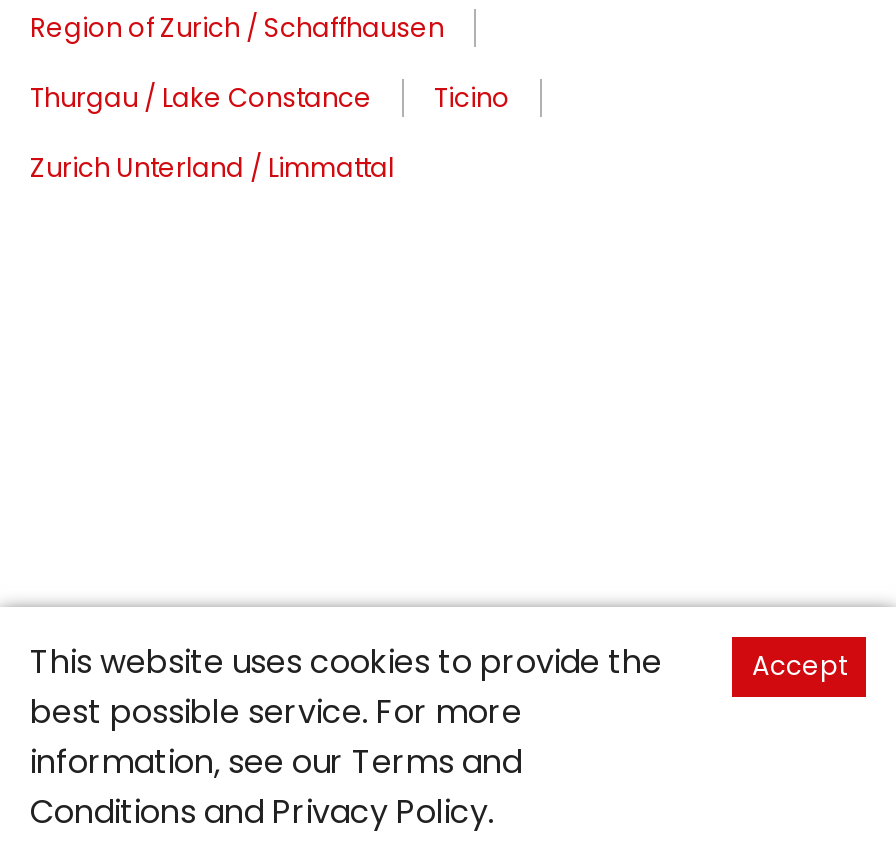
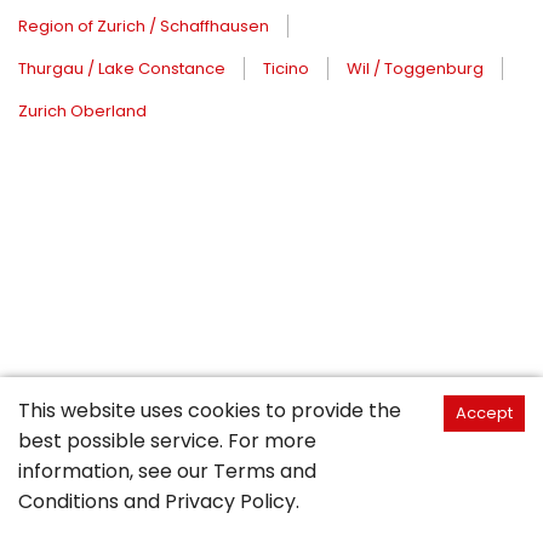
- Zurich Unterland / Limmattal
+ Wil / Toggenburg
+ Zurich Oberland
